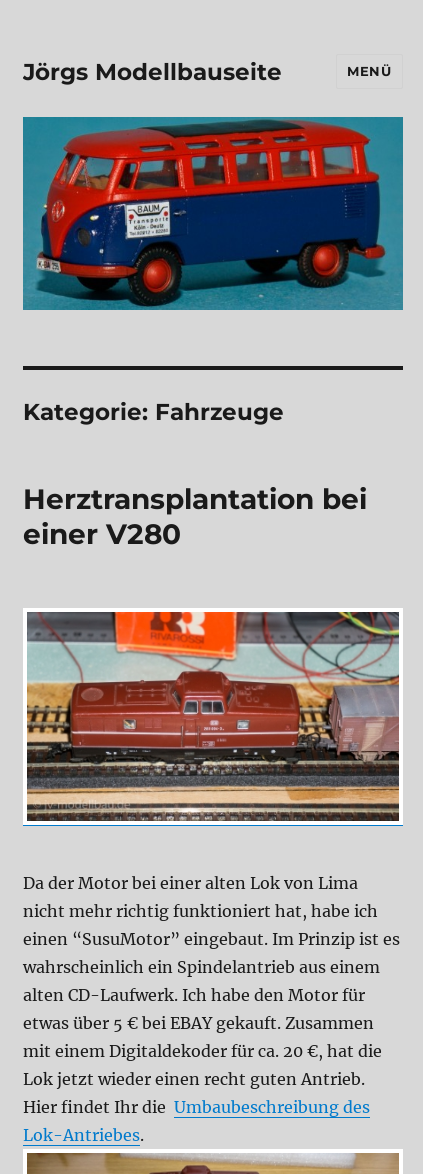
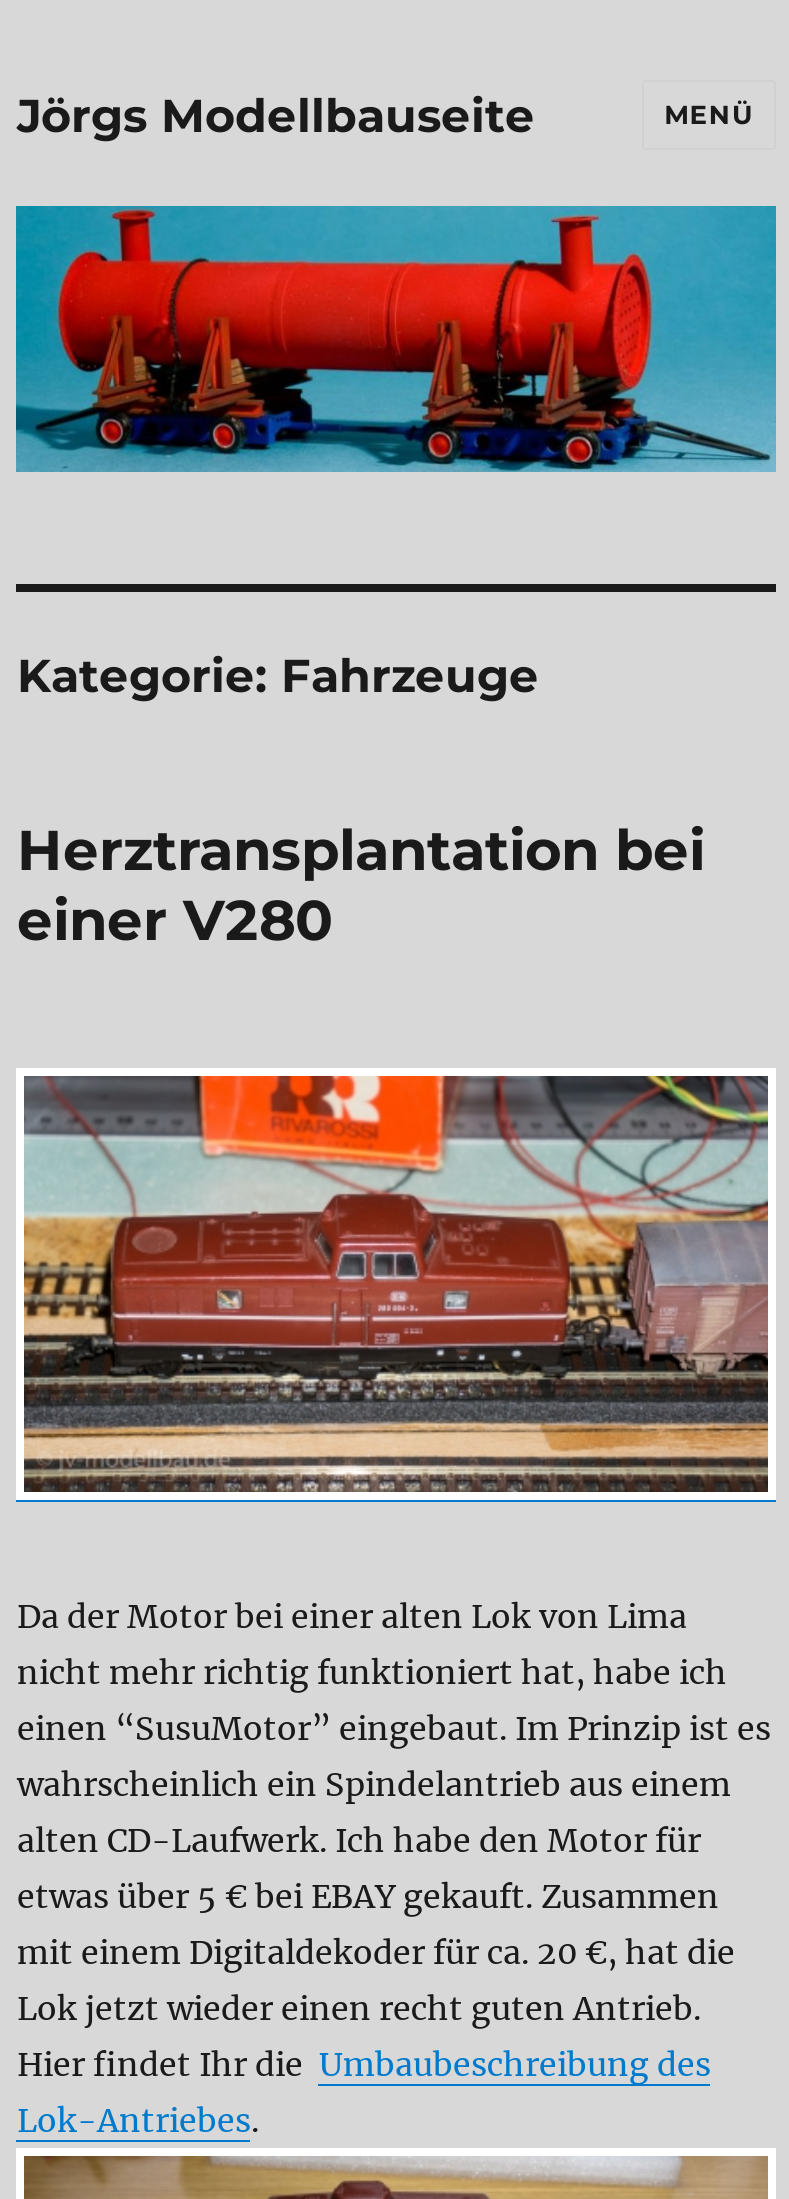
- [image]
+ [image]
